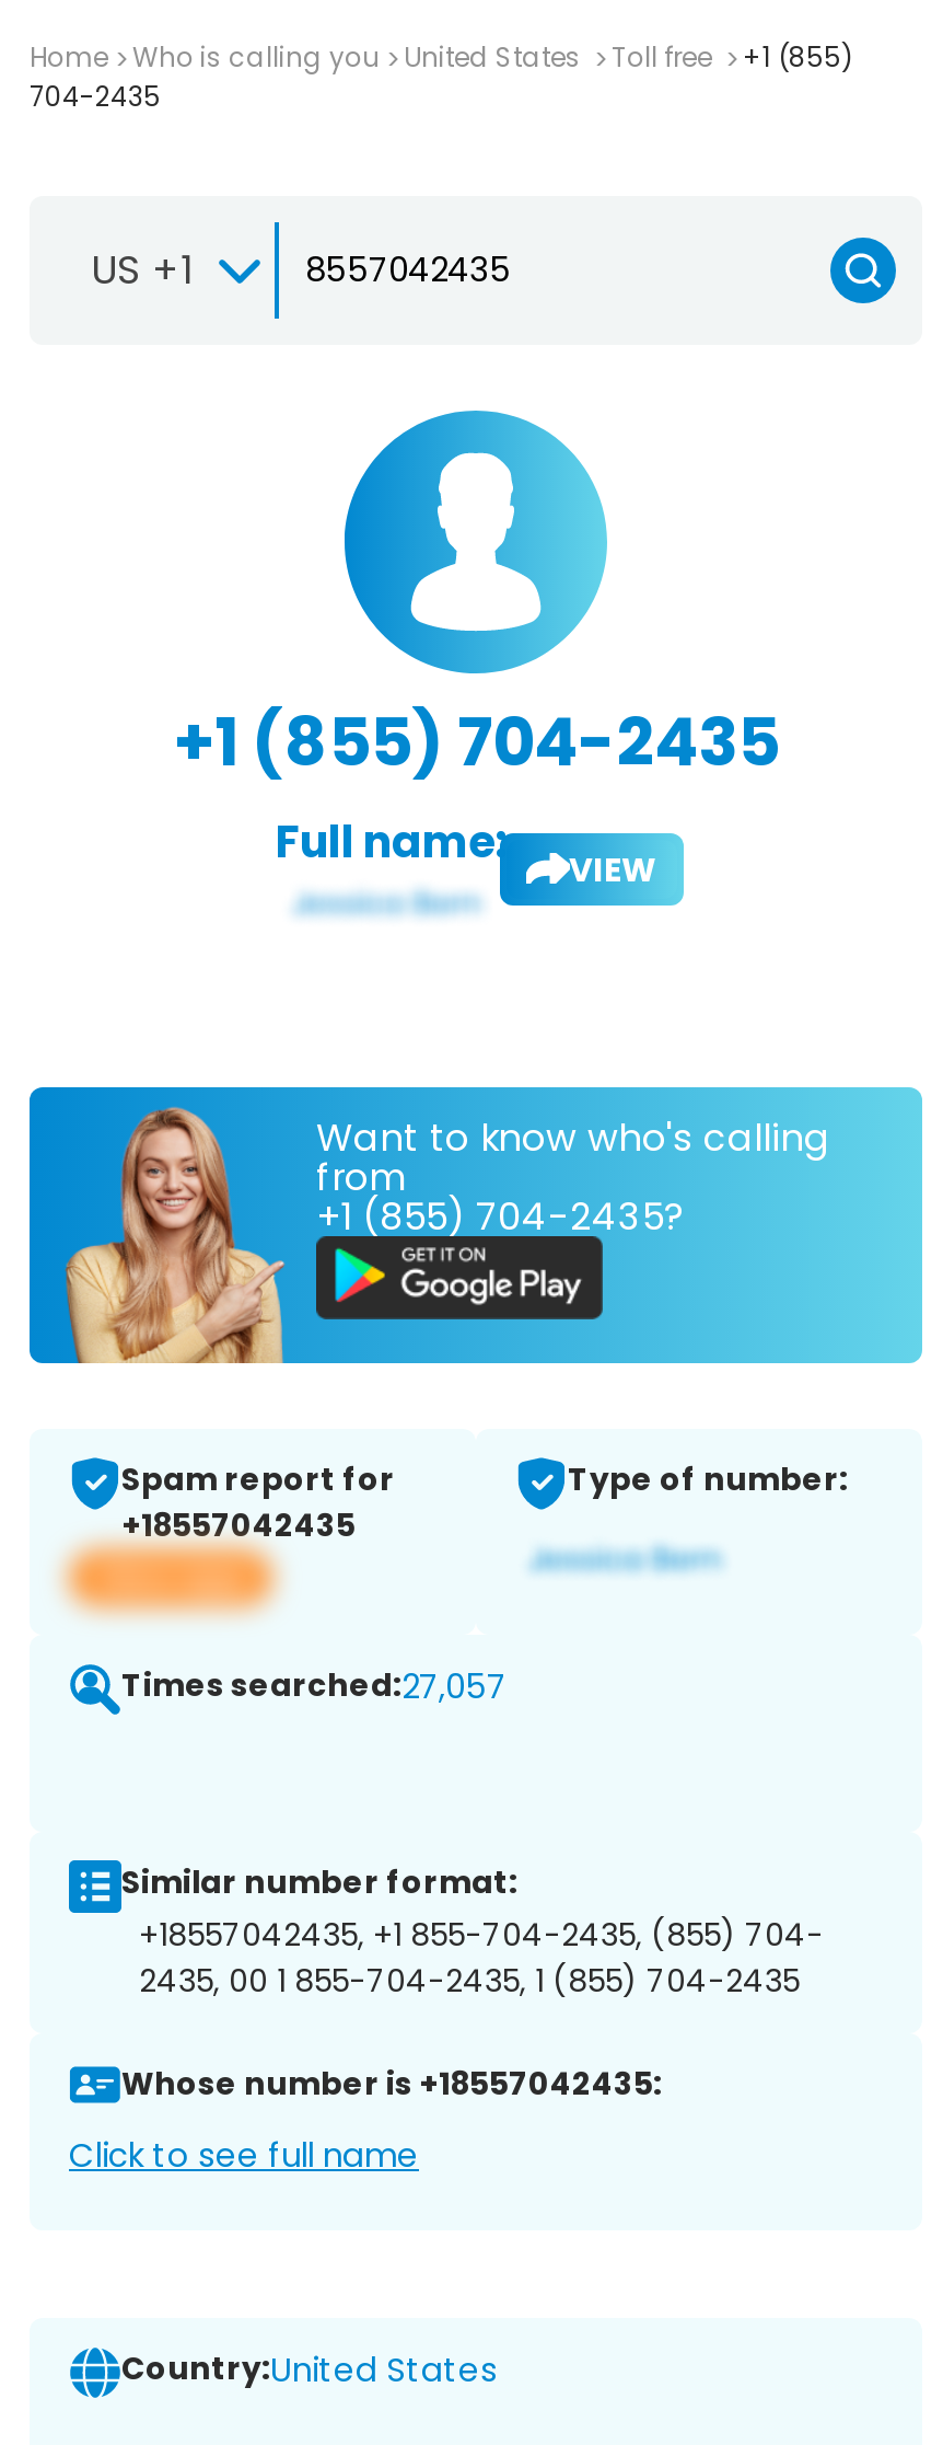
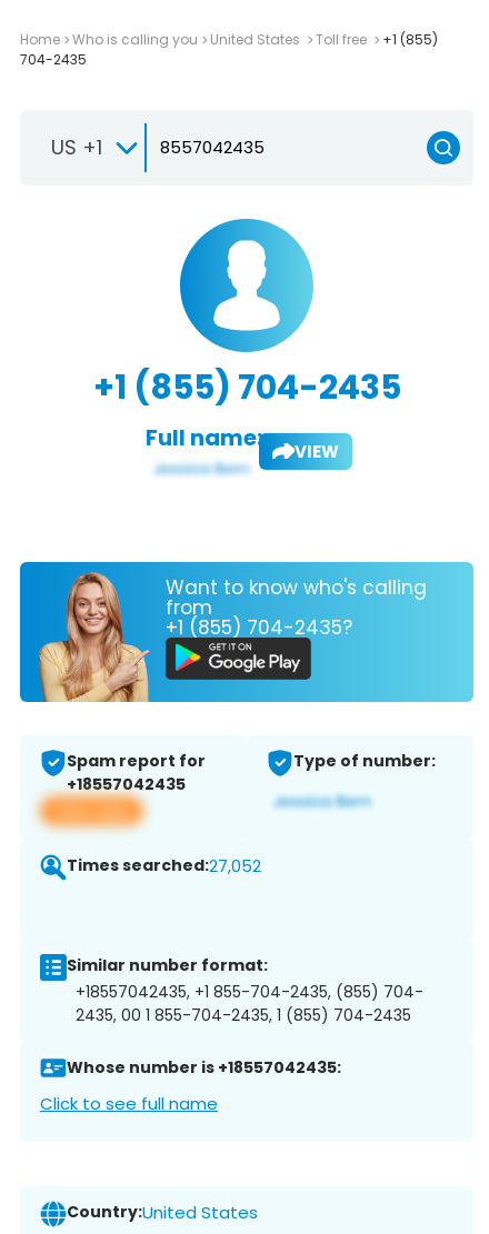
- Times searched:27,057
+ Times searched:27,052
